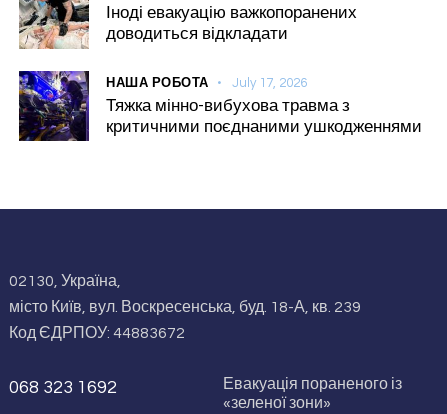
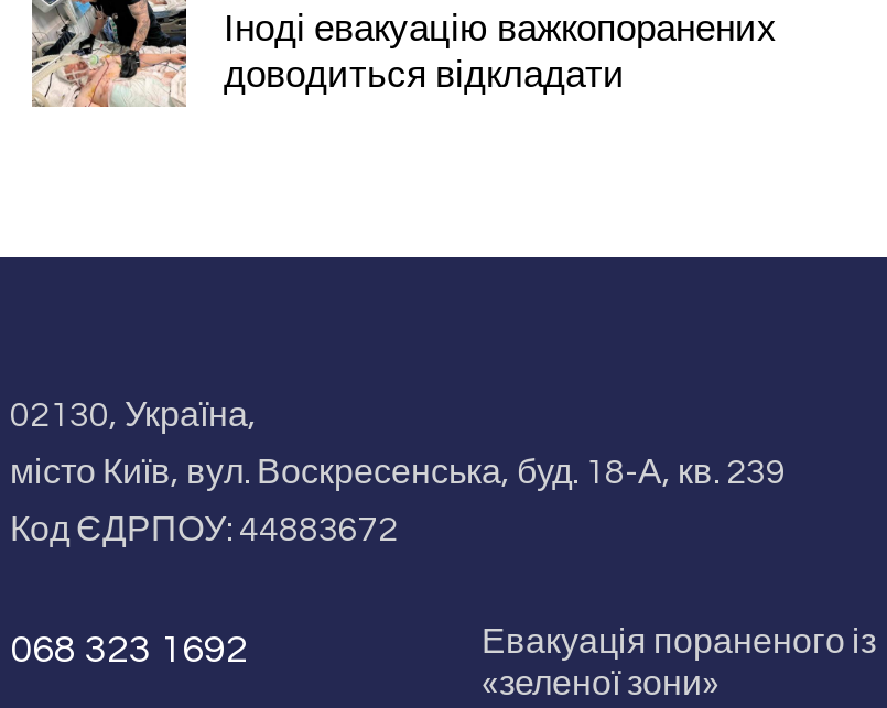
- [image]
- НАША РОБОТА
- July 17, 2026
- Тяжка мінно-вибухова травма з
- критичними поєднаними ушкодженнями
